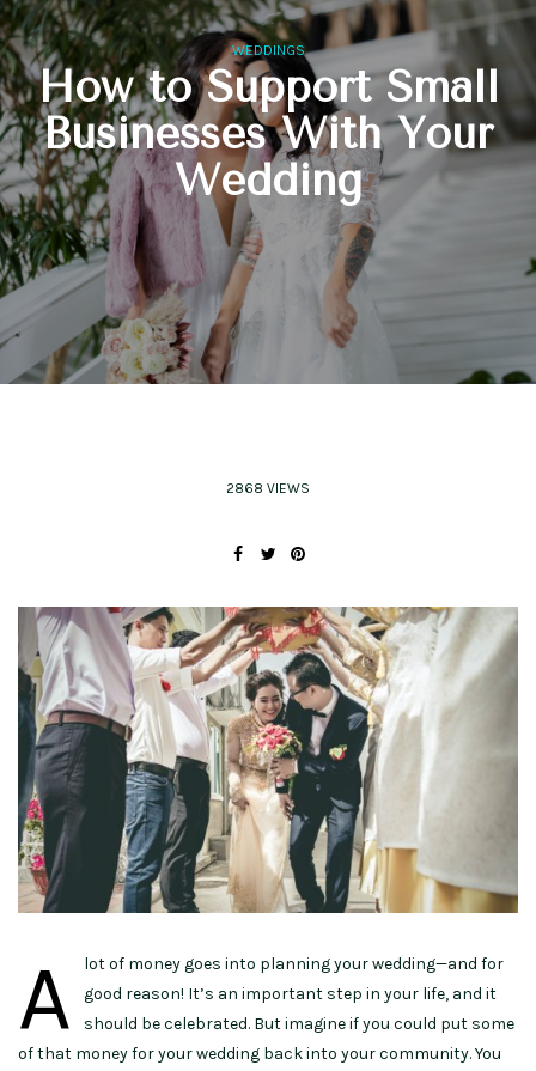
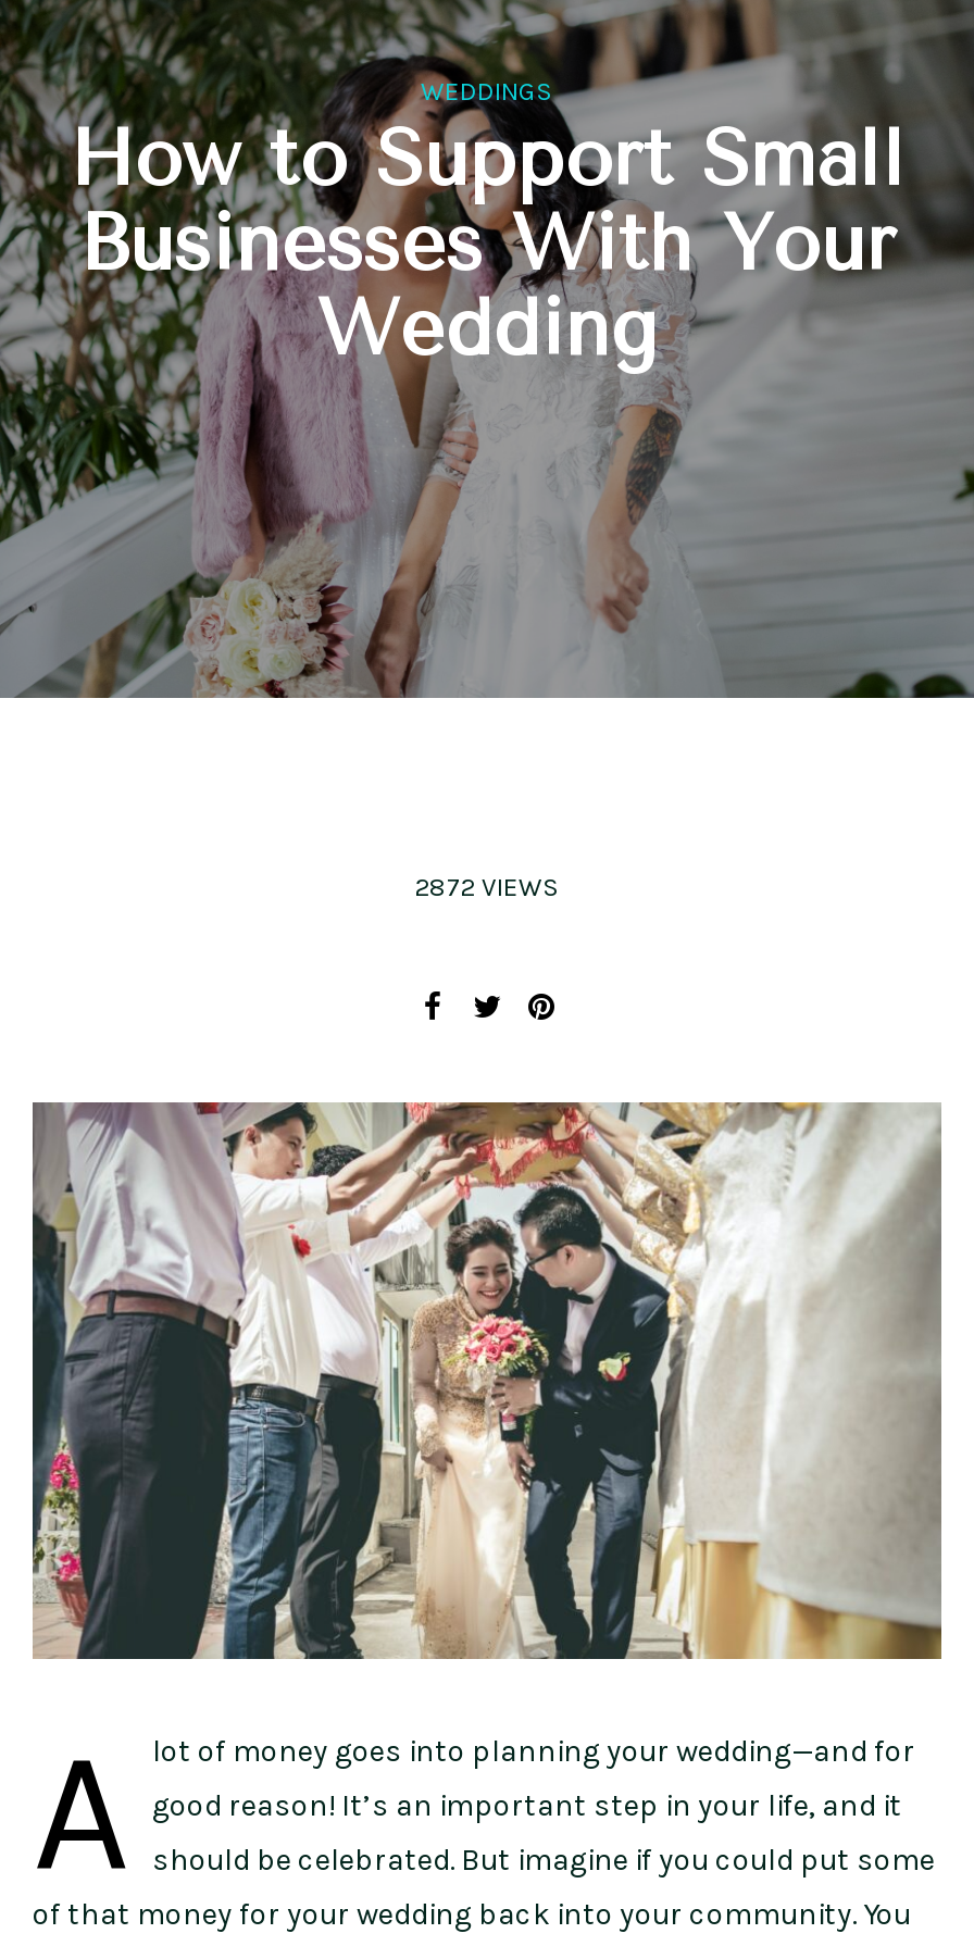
- 2868 VIEWS
+ 2872 VIEWS
